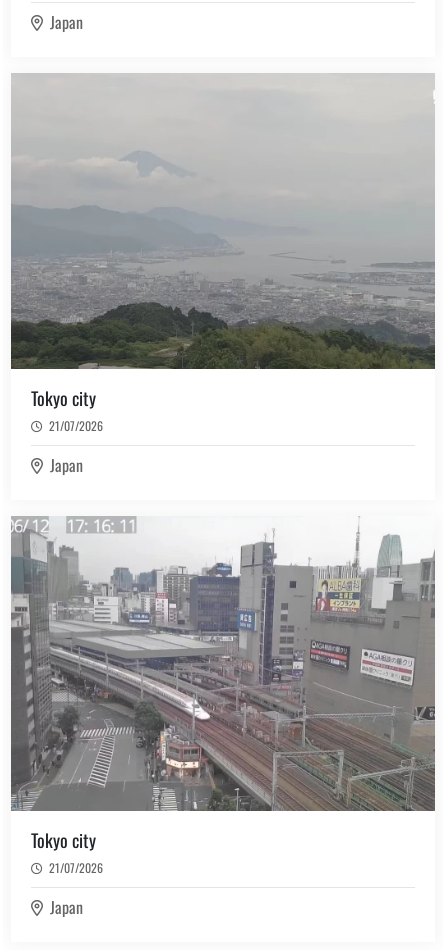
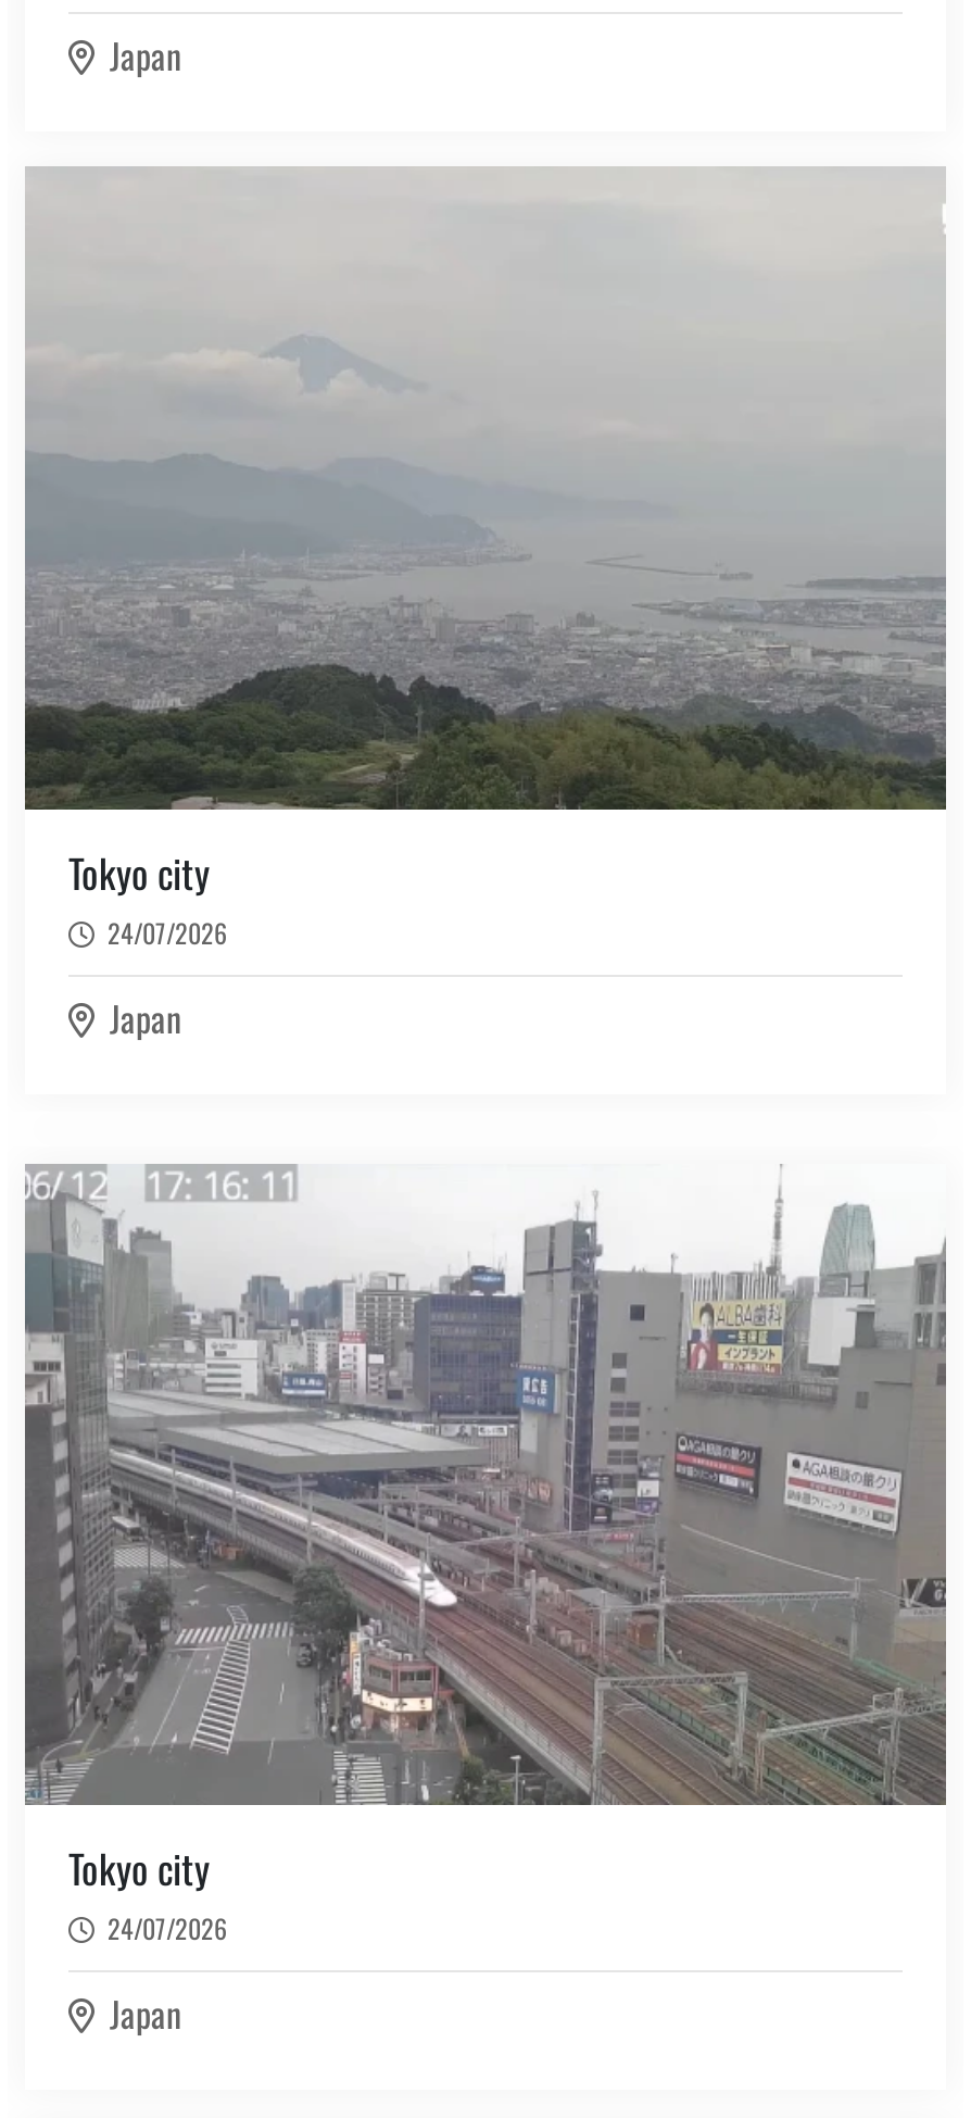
- 21/07/2026
+ 24/07/2026

- 21/07/2026
+ 24/07/2026
